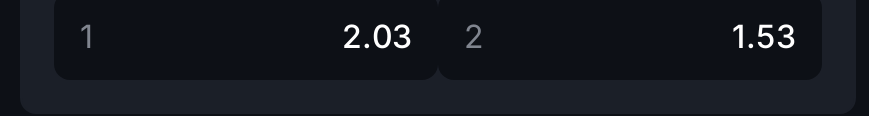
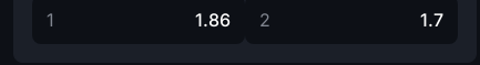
- 2.03 2
+ 1.86 2

- 1.53
+ 1.7
